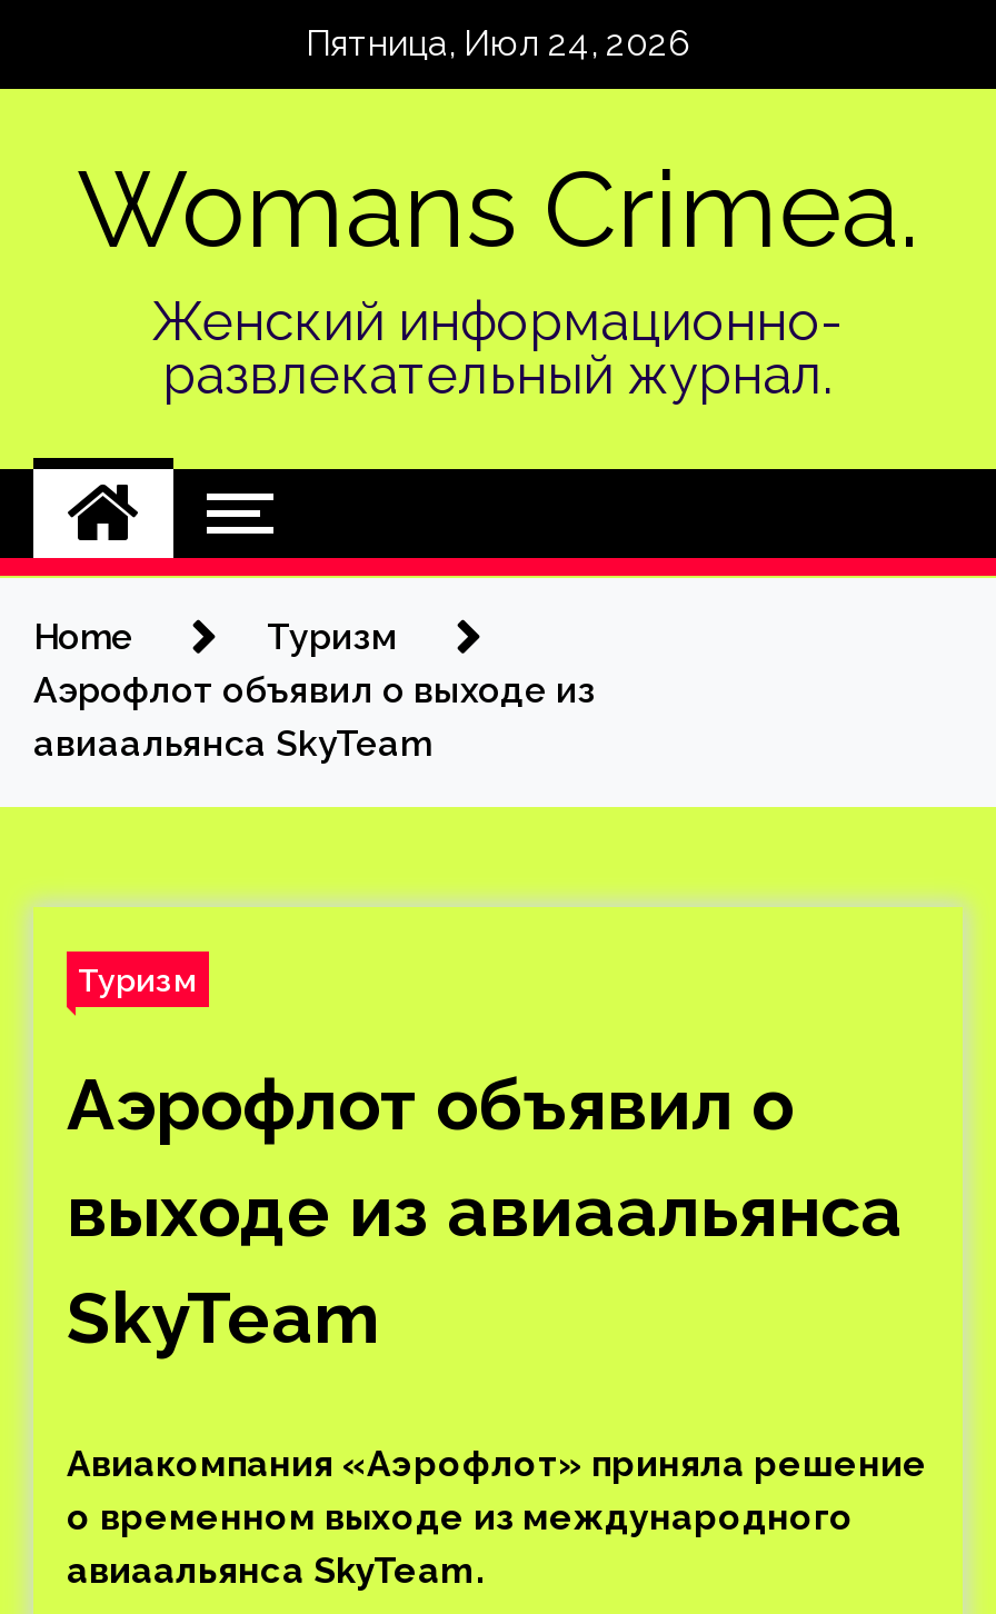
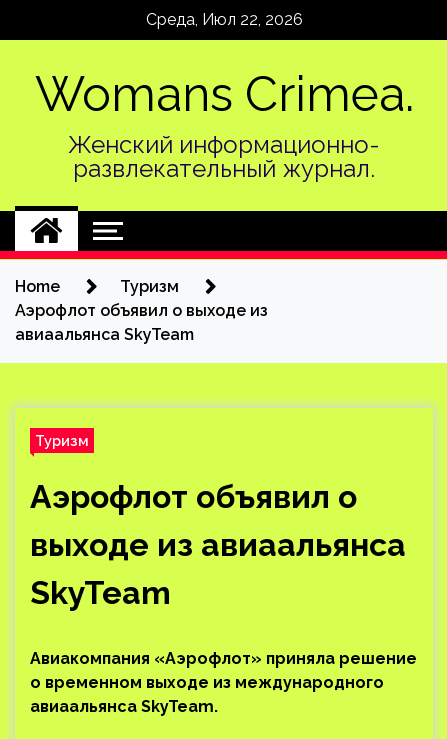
- Пятница, Июл 24, 2026
+ Среда, Июл 22, 2026
